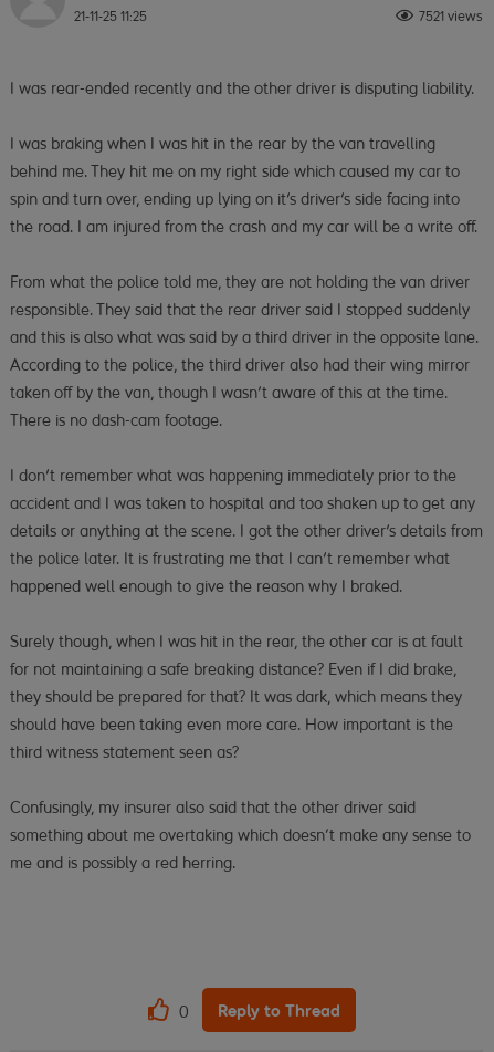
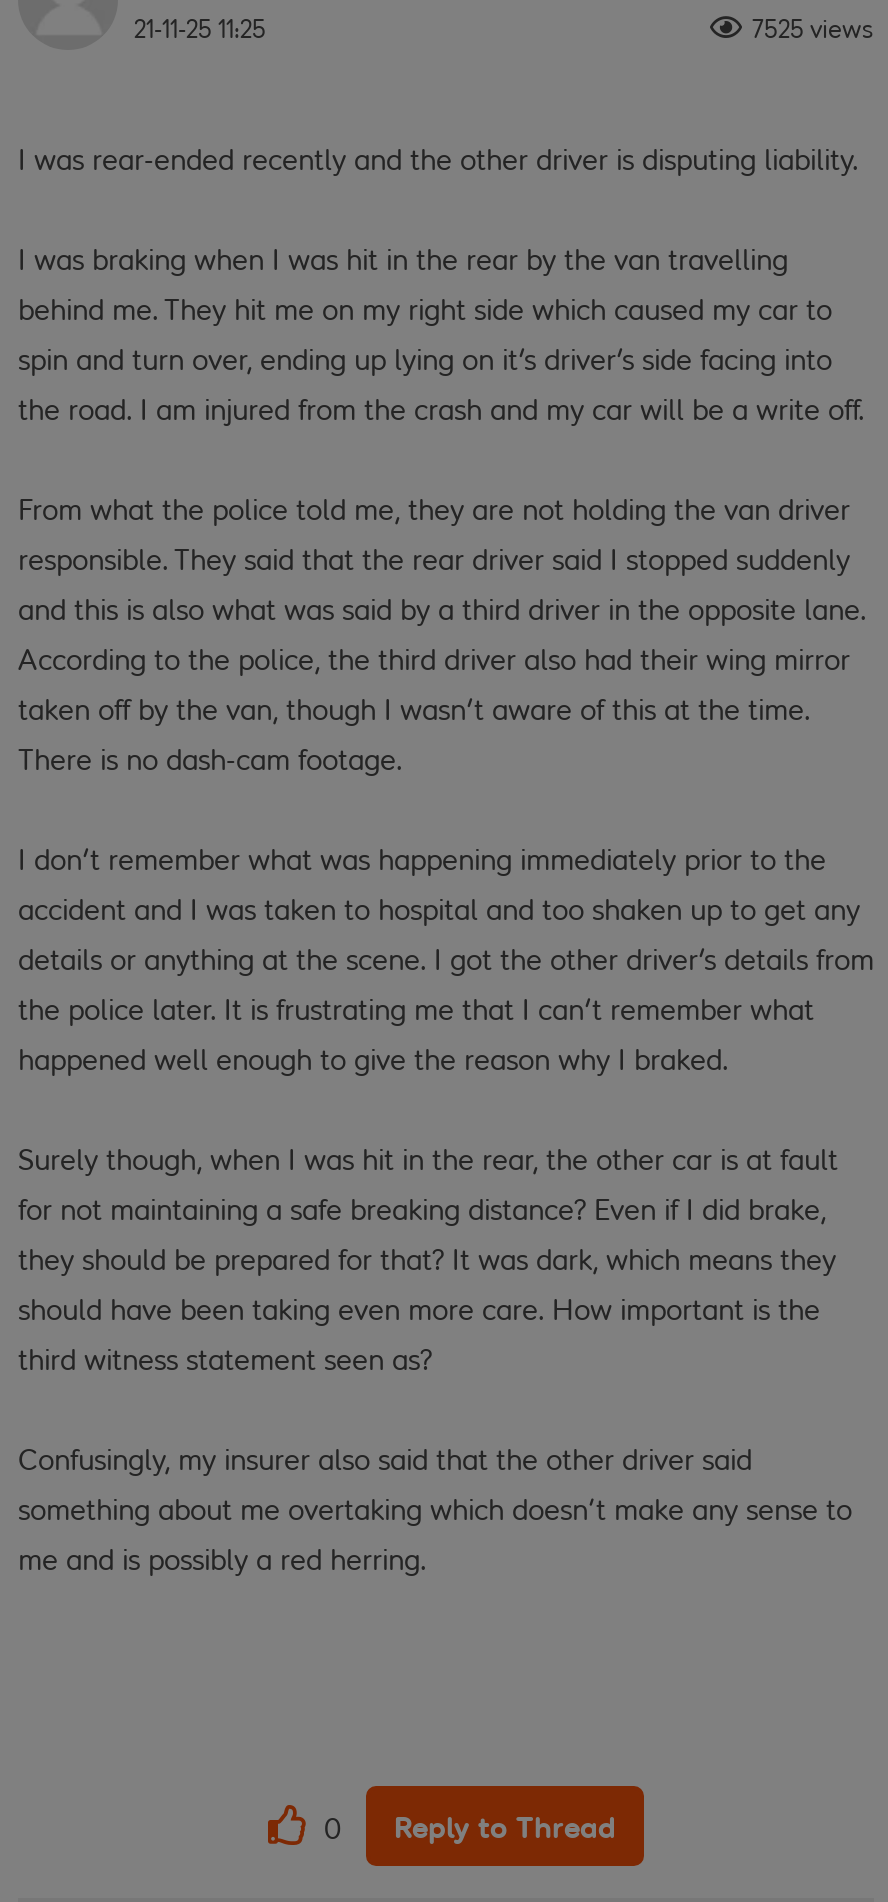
- 7521 views
+ 7525 views
